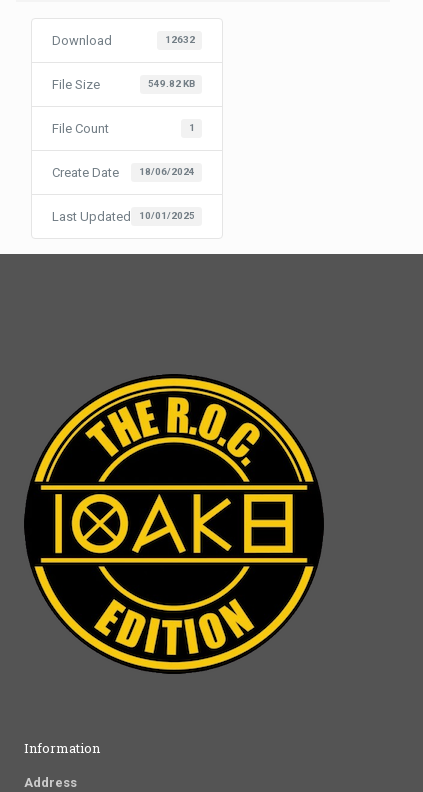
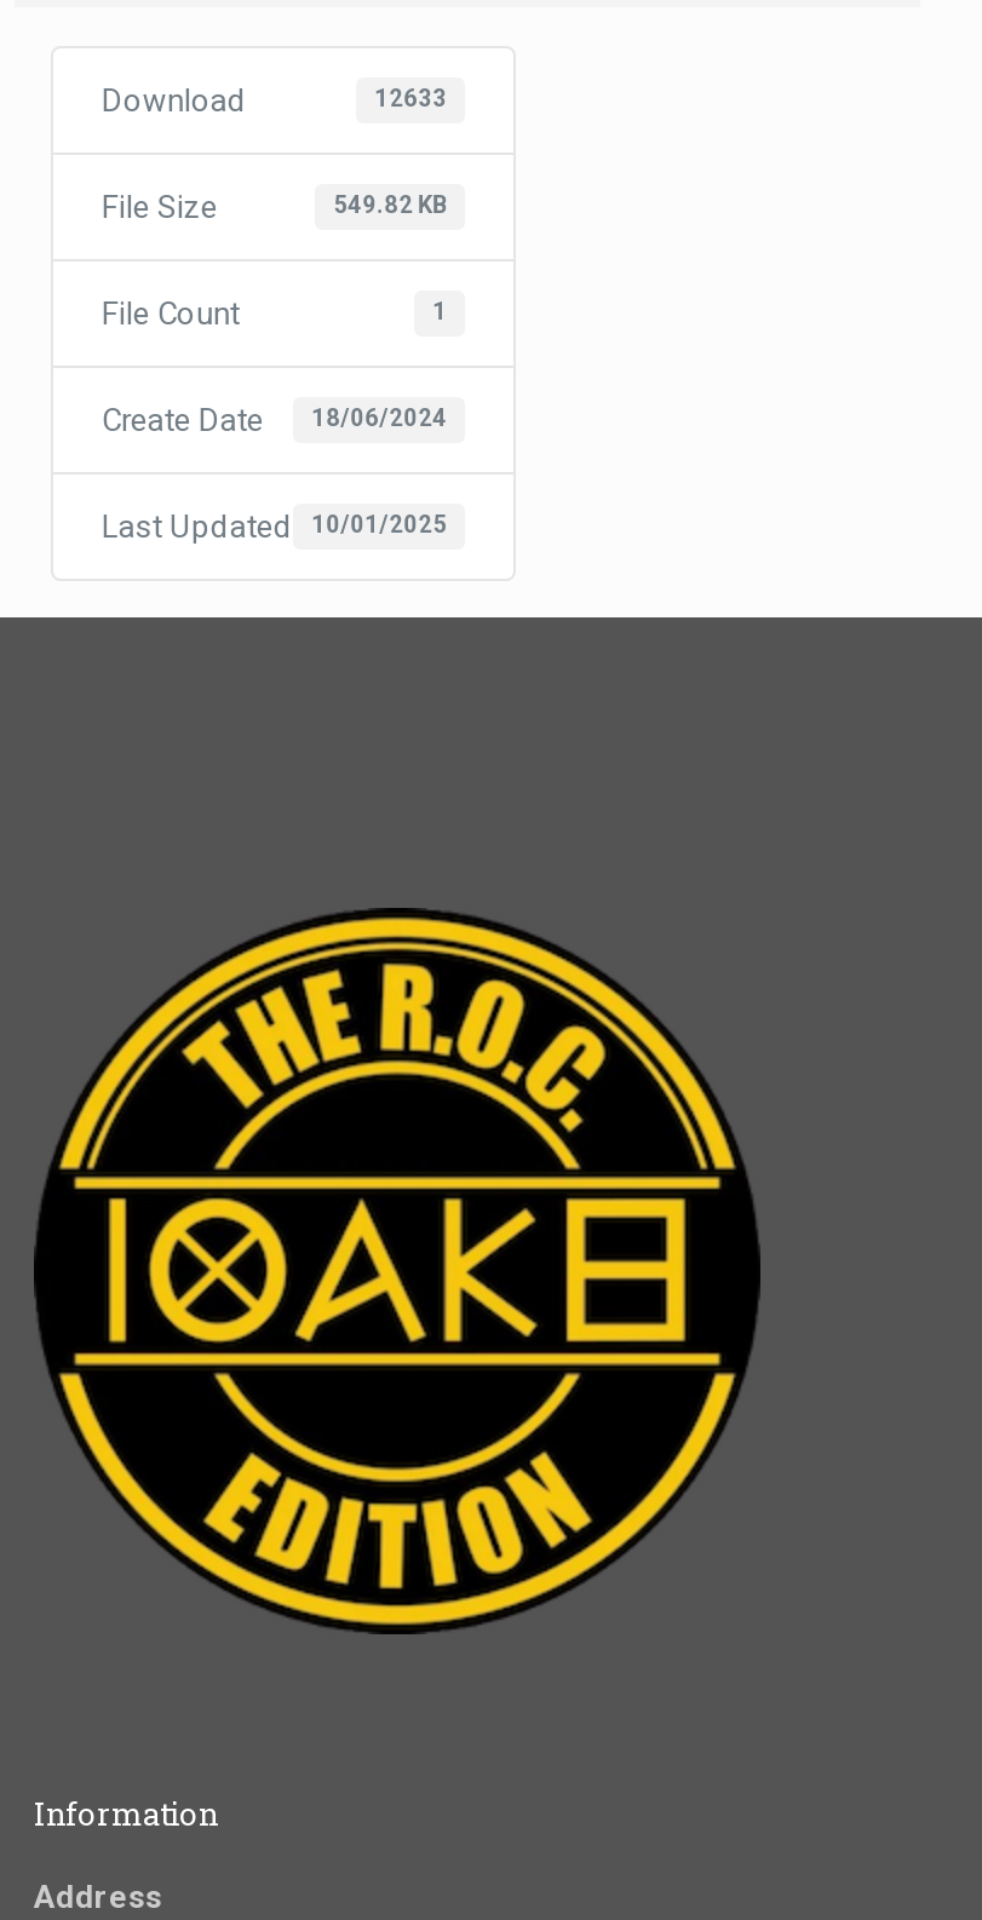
- 12632
+ 12633
